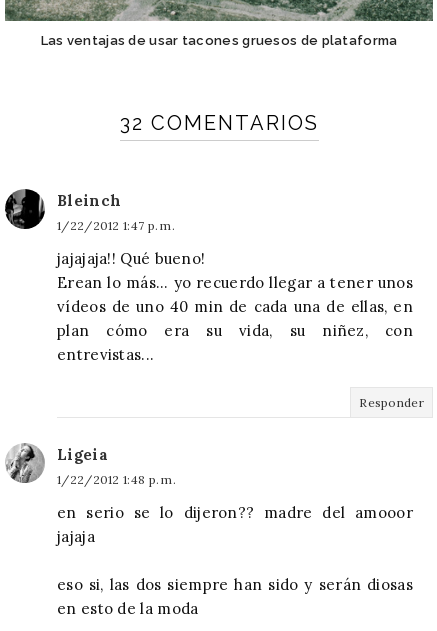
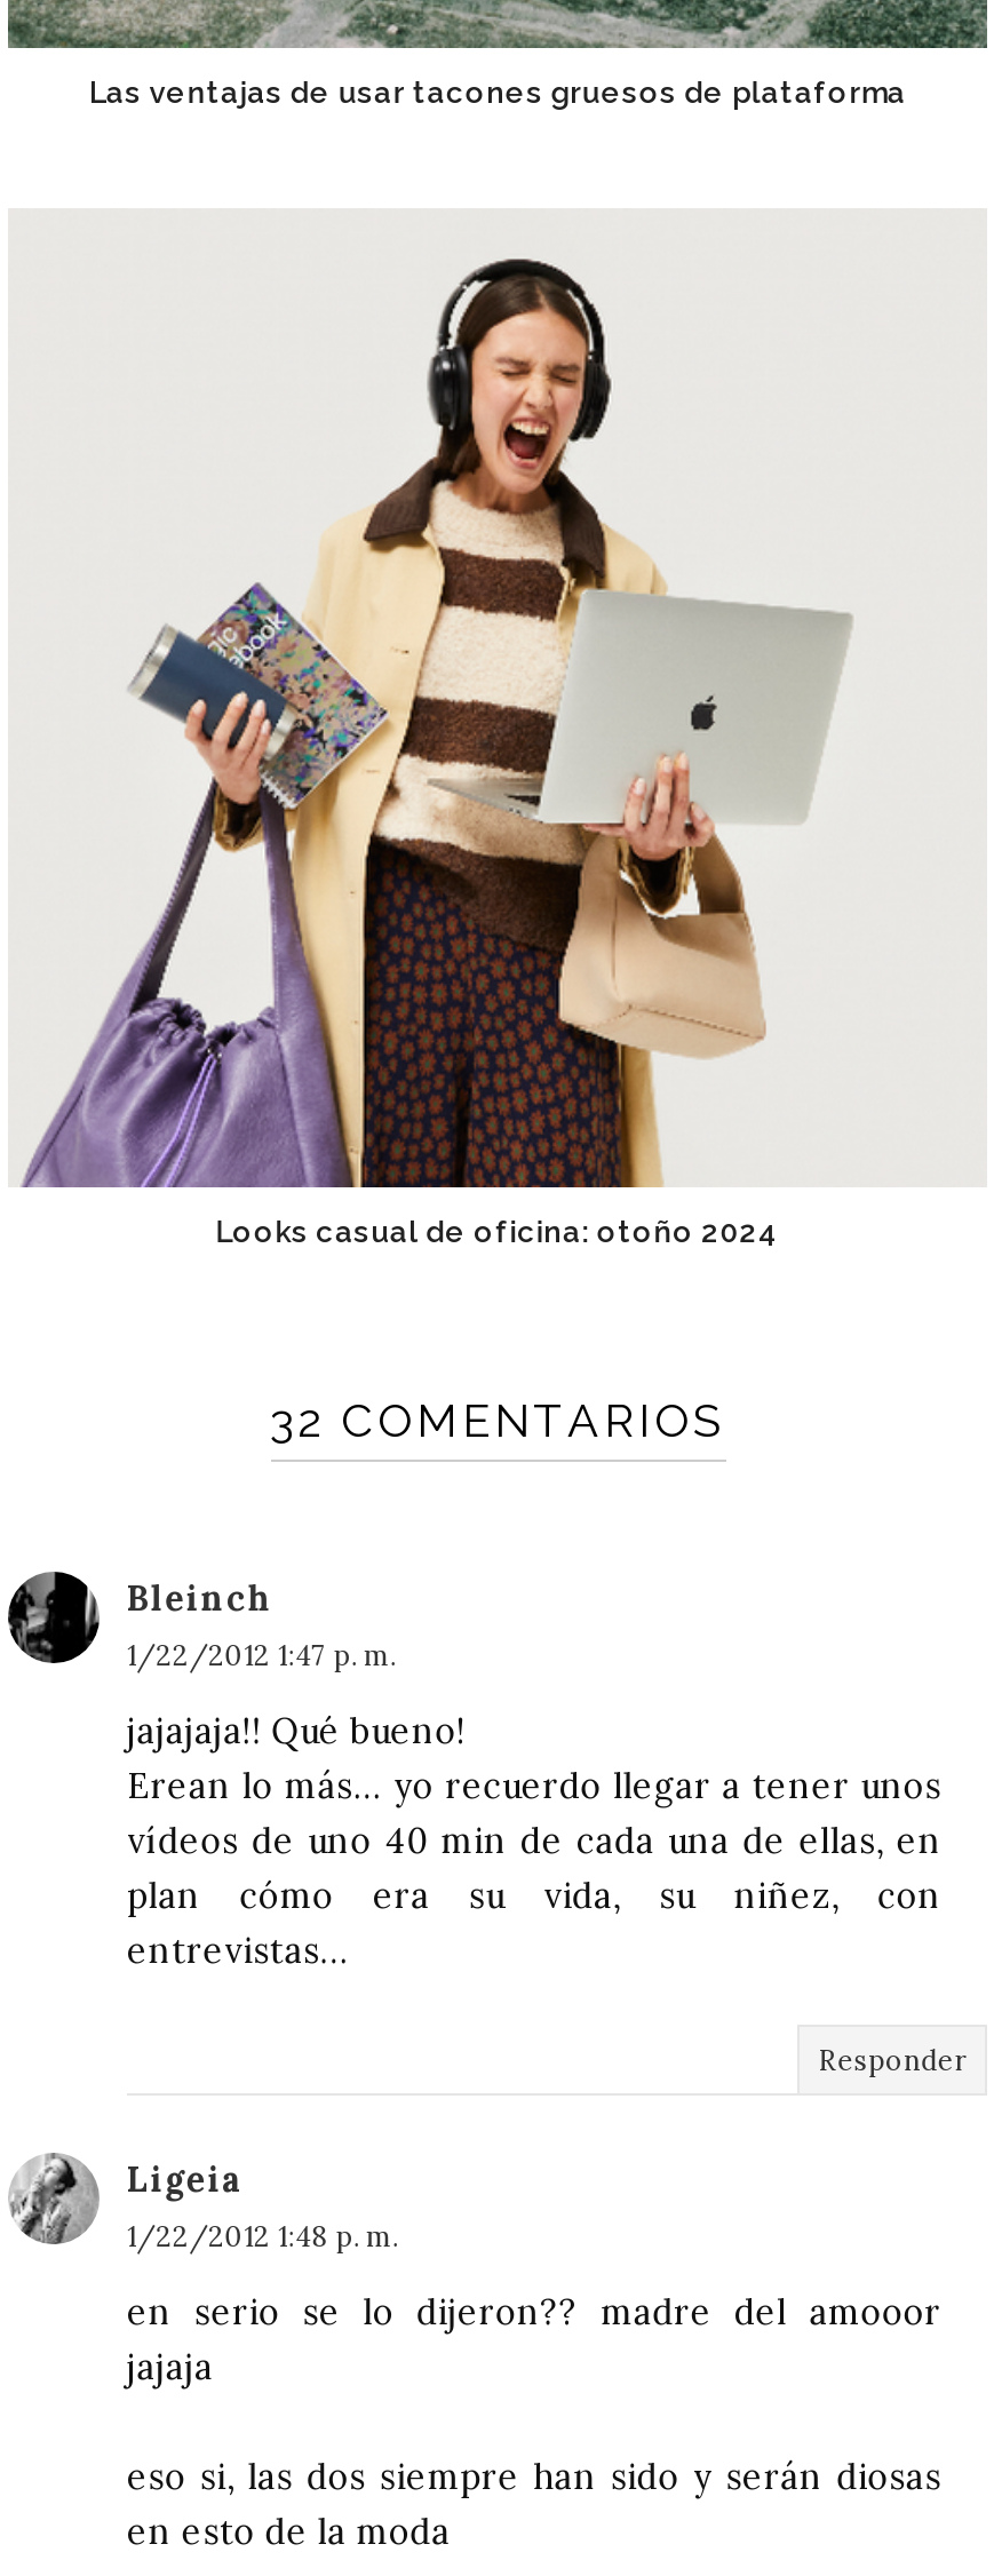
+ [image]
+ Looks casual de oficina: otoño 2024
